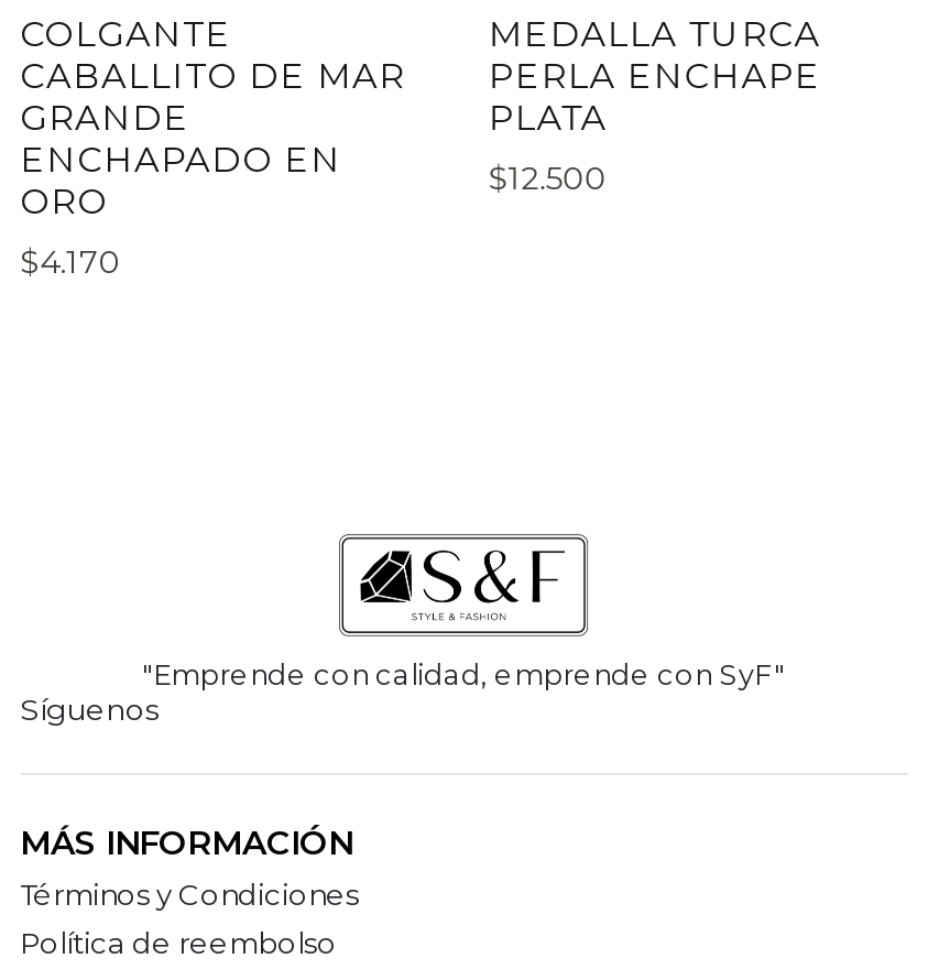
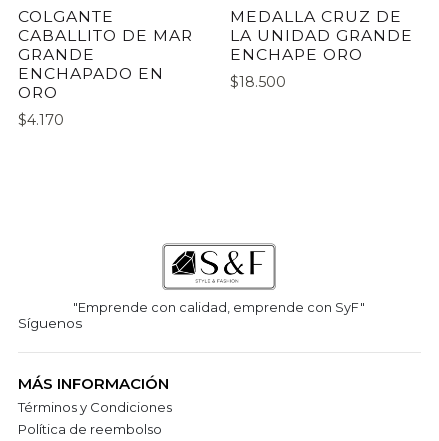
- MEDALLA TURCA
- PERLA ENCHAPE
- PLATA
+ MEDALLA CRUZ DE
+ LA UNIDAD GRANDE
+ ENCHAPE ORO

- $12.500
+ $18.500
